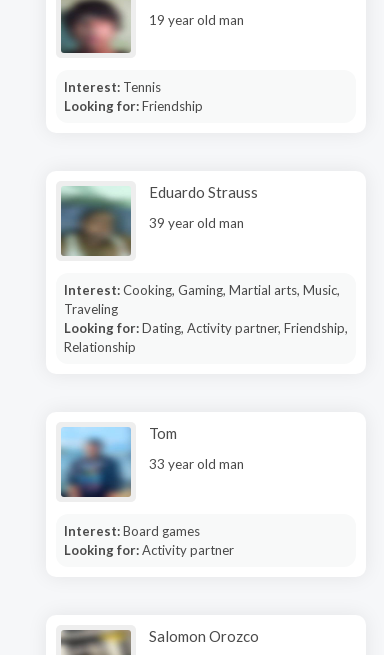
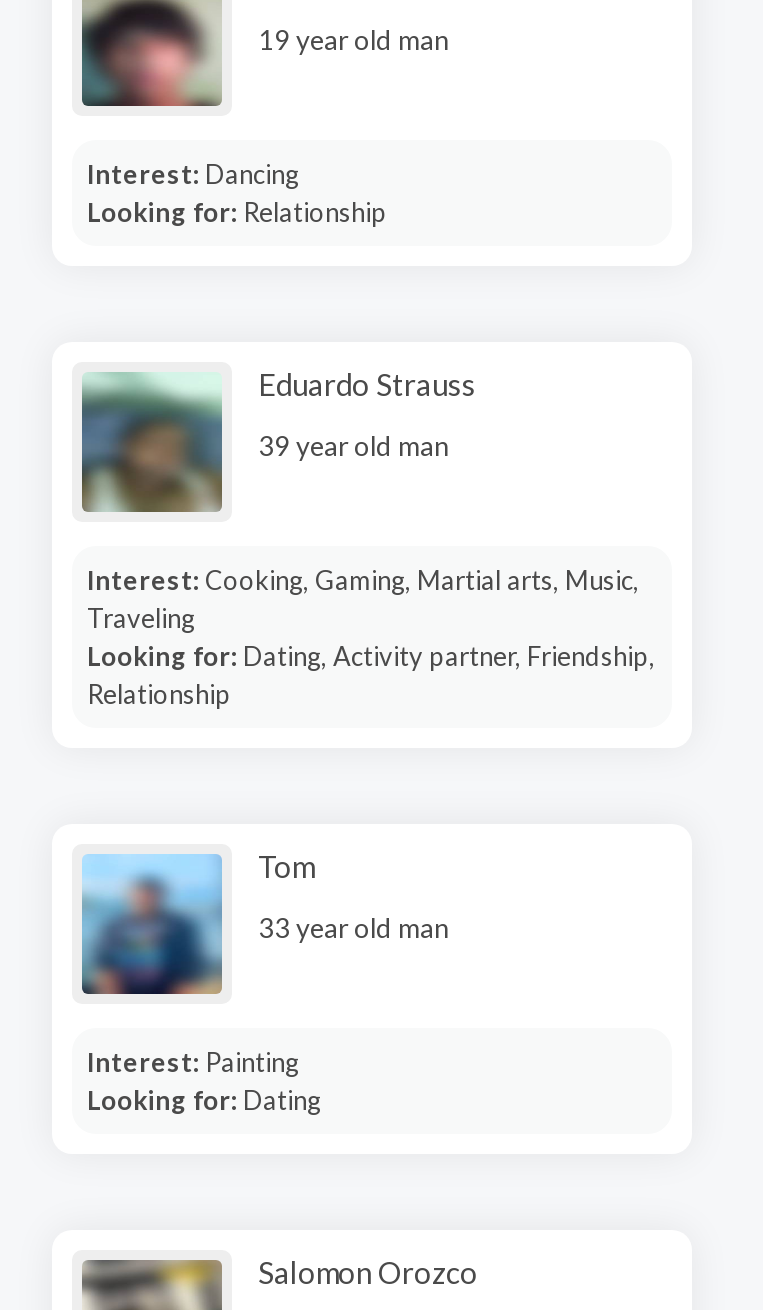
- Interest: Tennis
+ Interest: Dancing

- Looking for: Friendship
+ Looking for: Relationship

- Interest: Board games
- Looking for: Activity partner
+ Interest: Painting
+ Looking for: Dating
